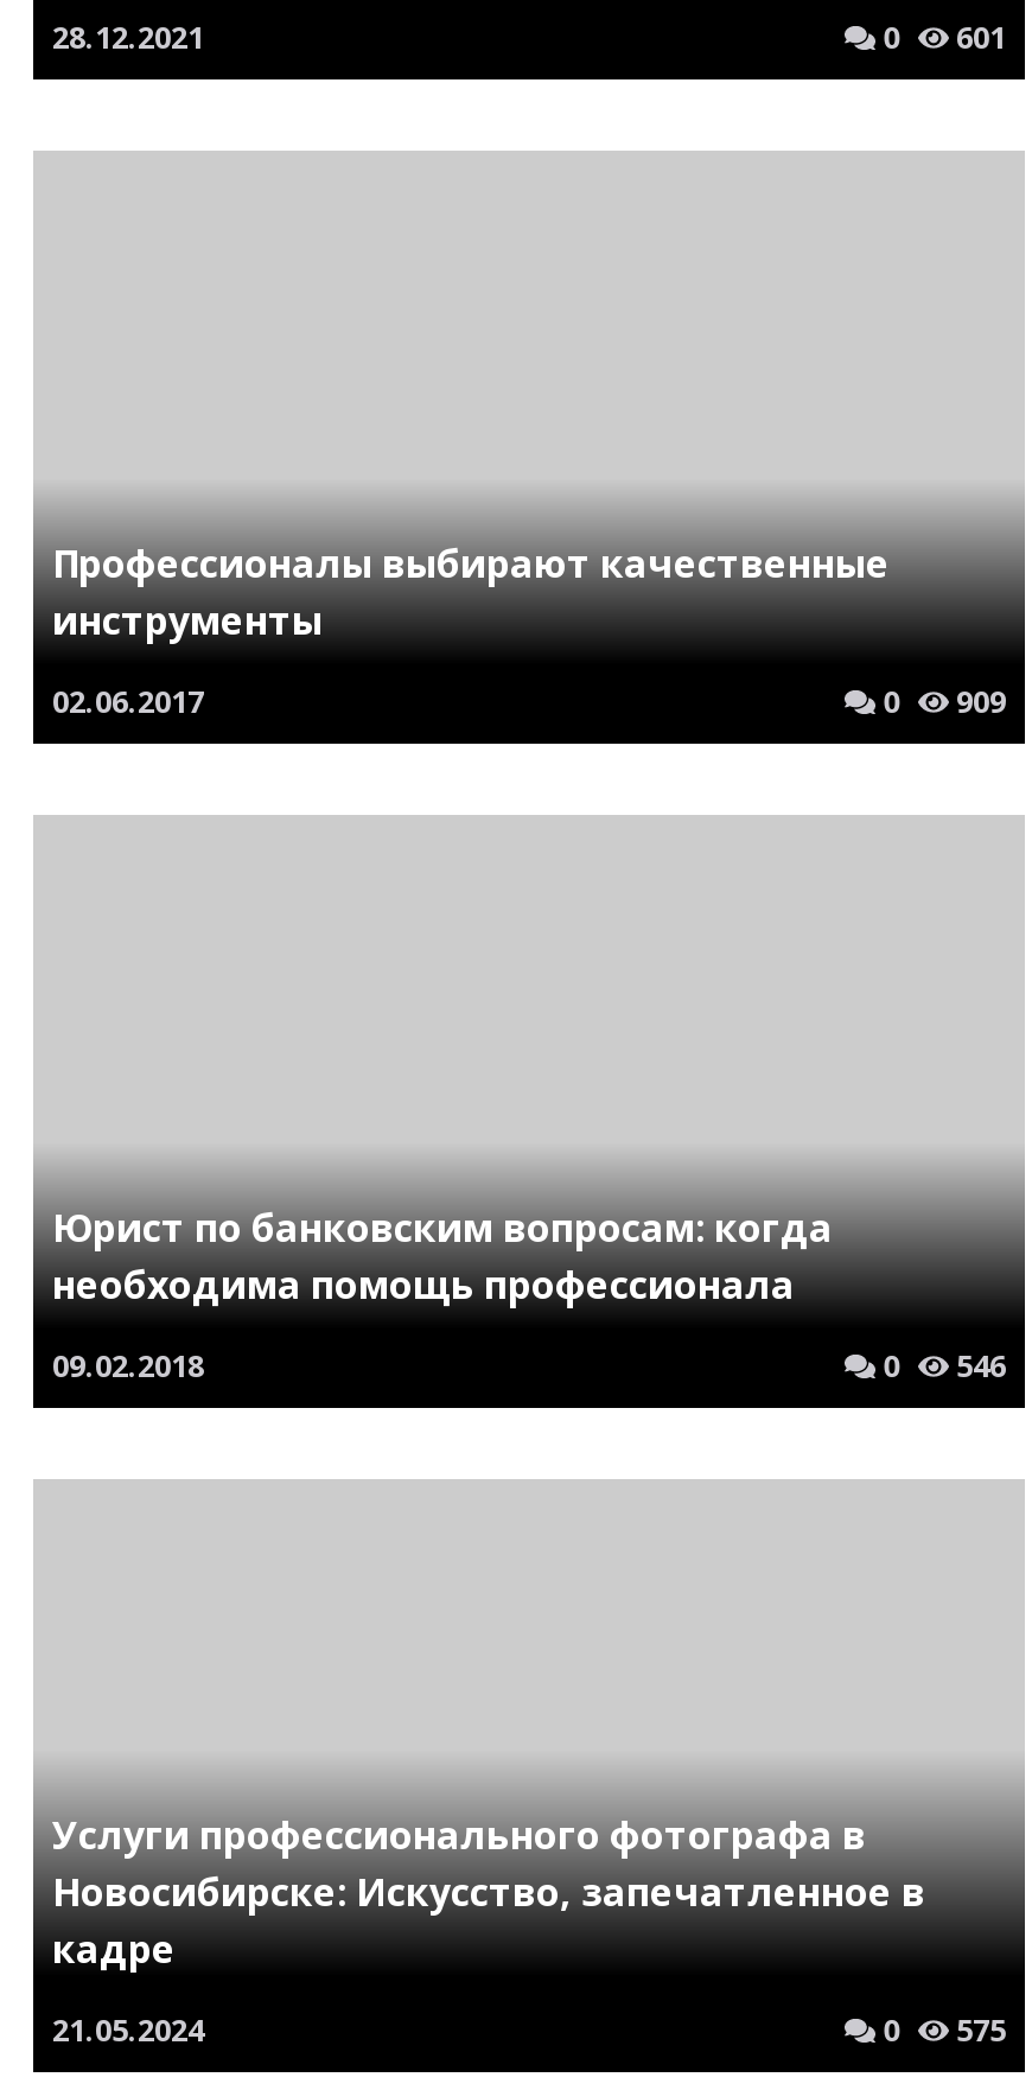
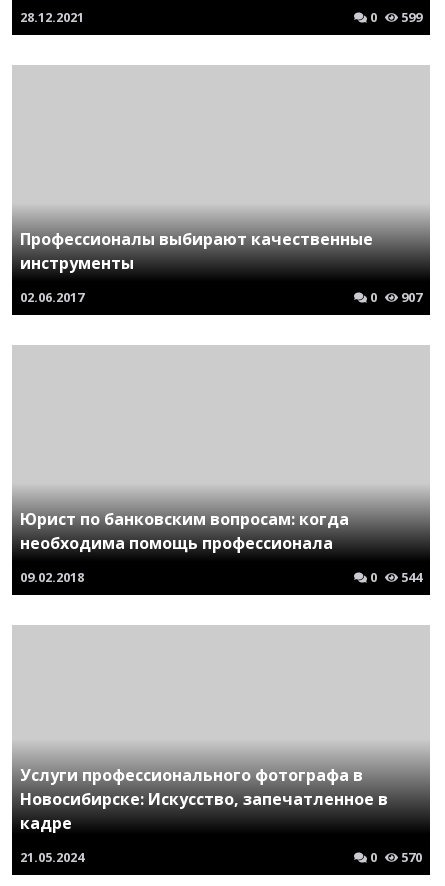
- 0 601
+ 0 599

- 0 909
+ 0 907

- 0 546
+ 0 544

- 0 575
+ 0 570
